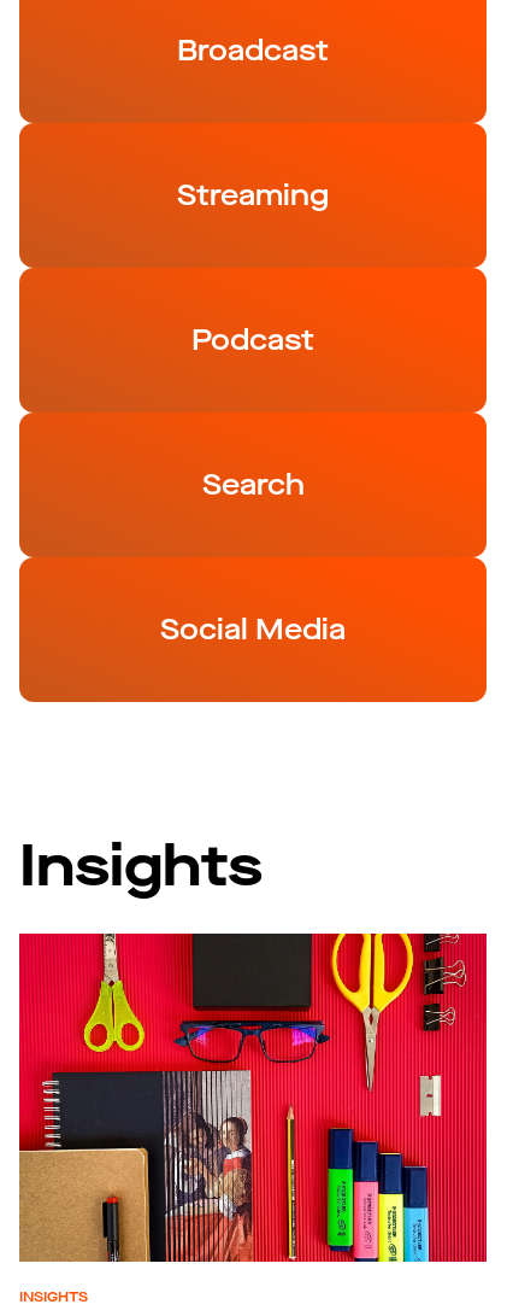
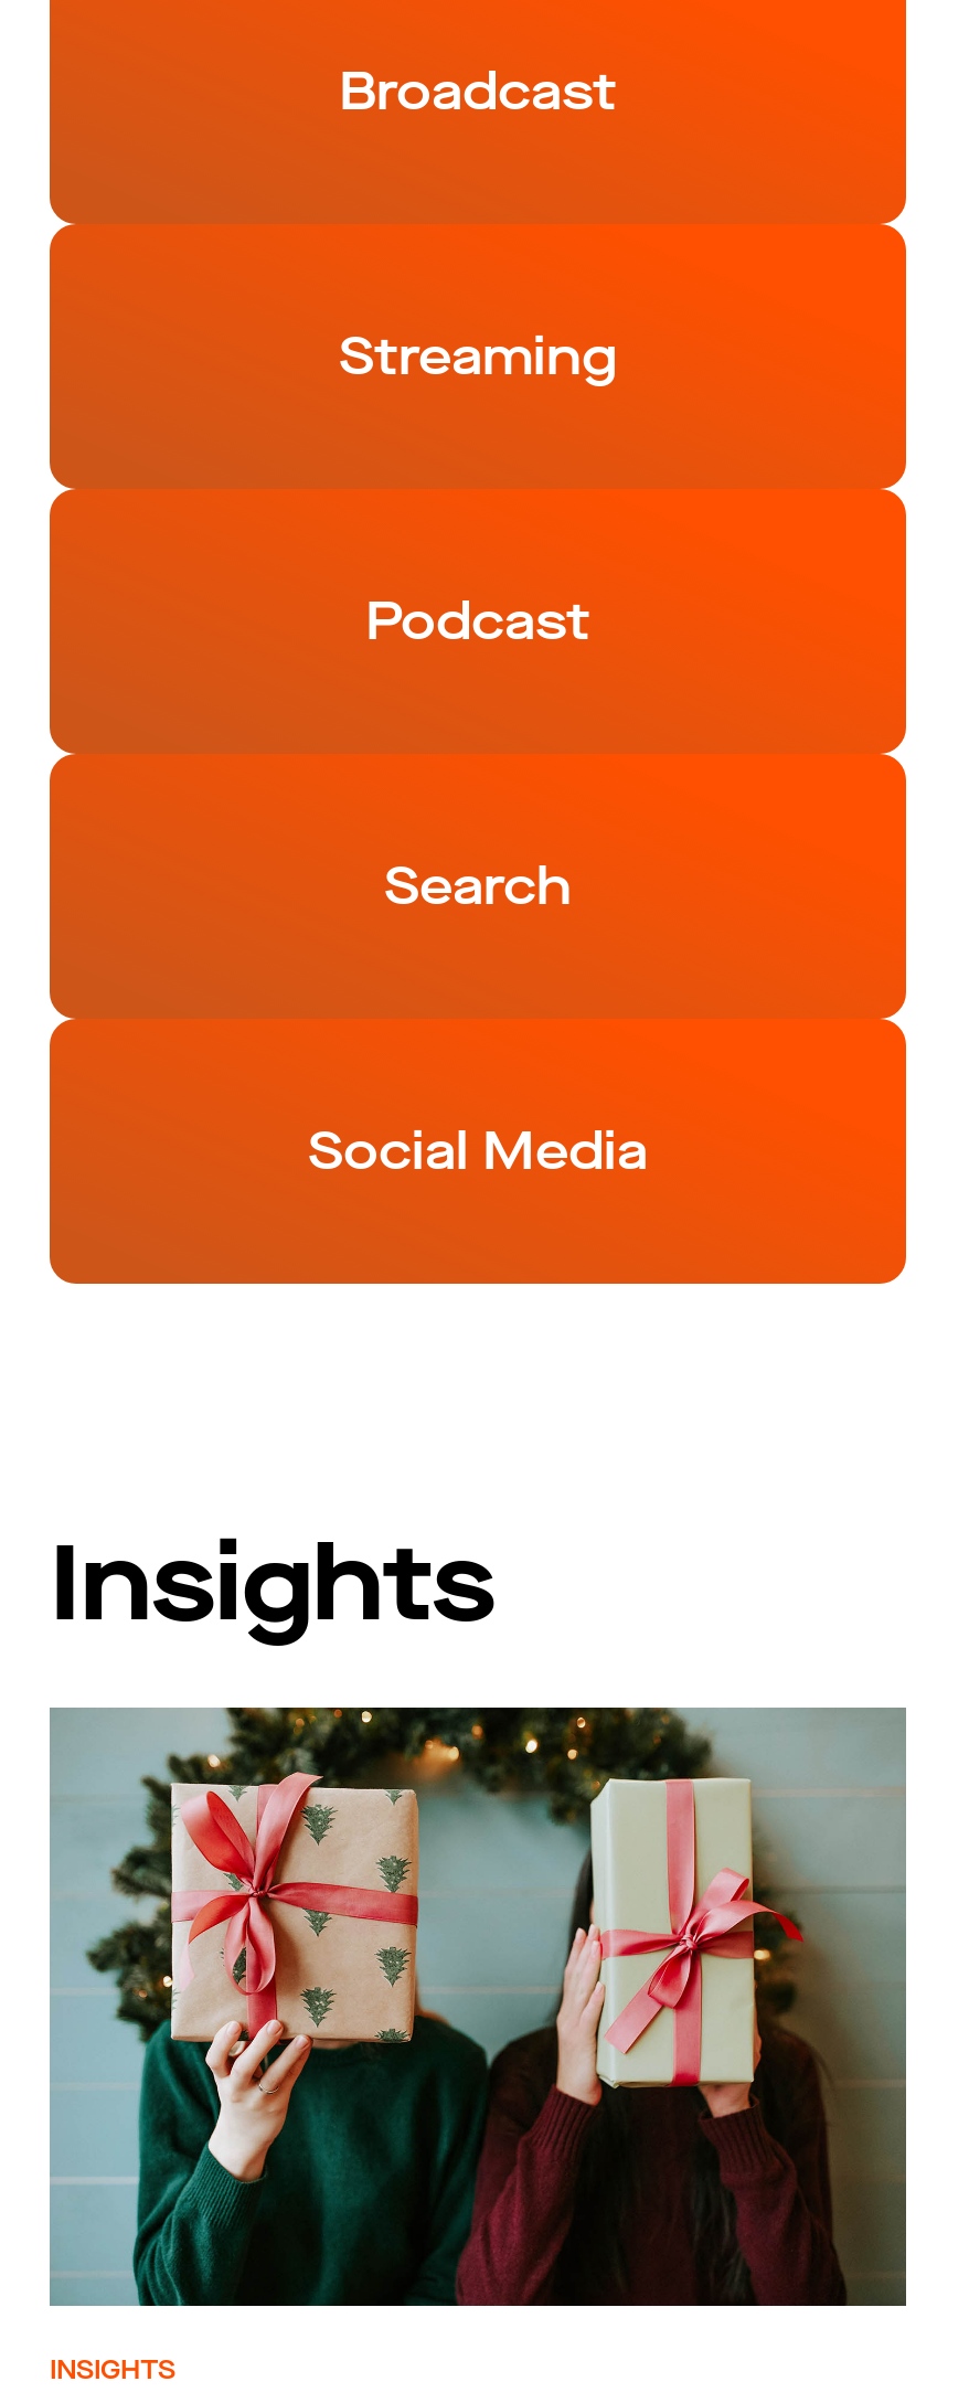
- [image]
+ [image]
